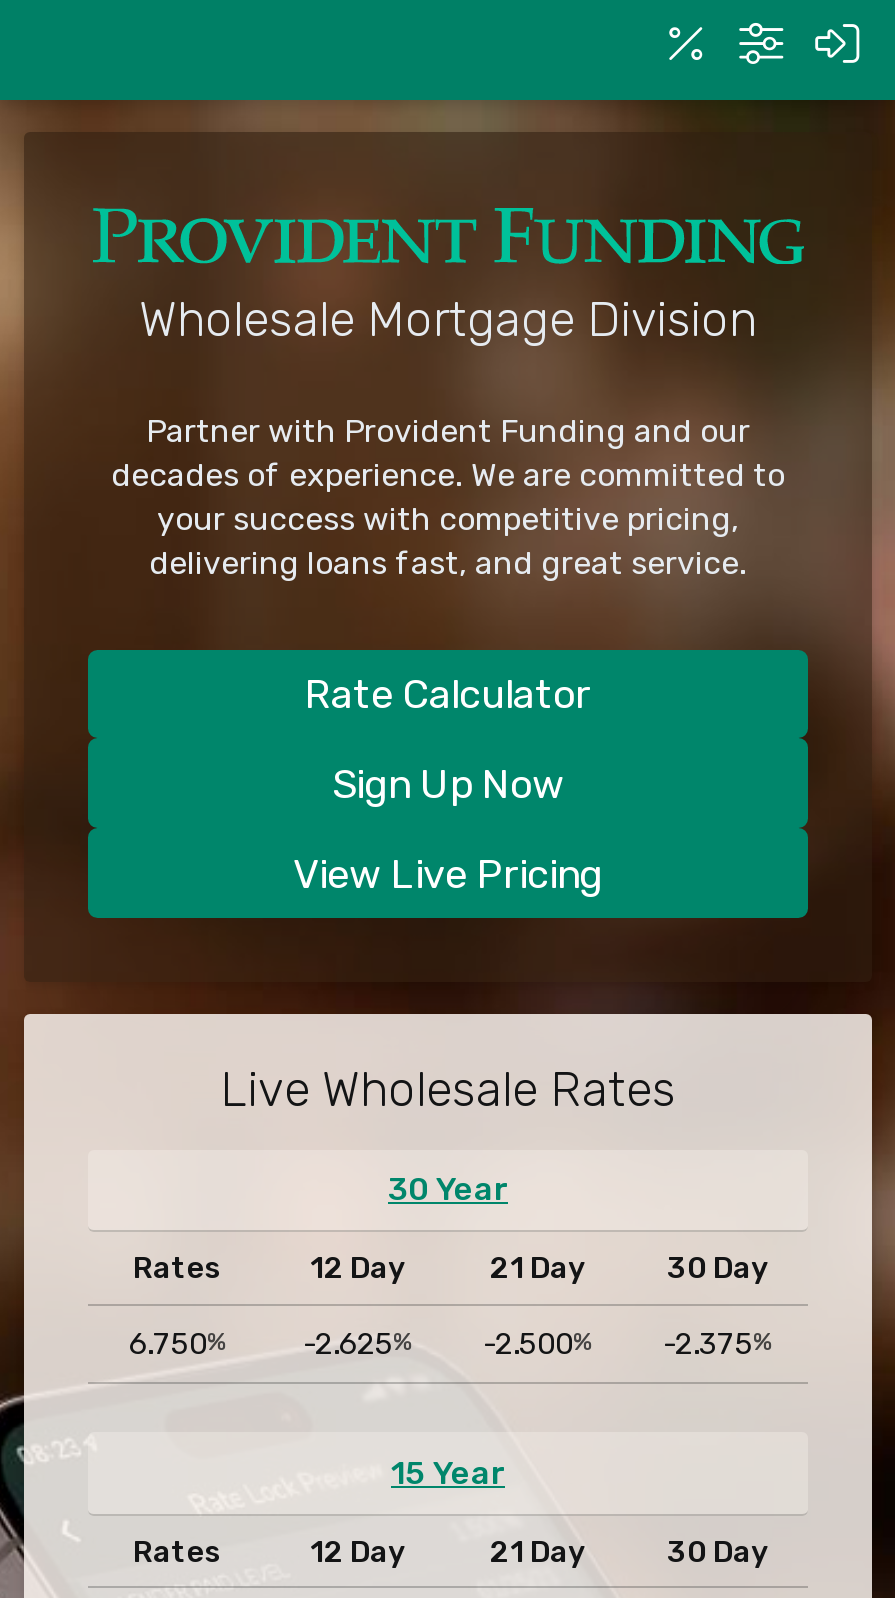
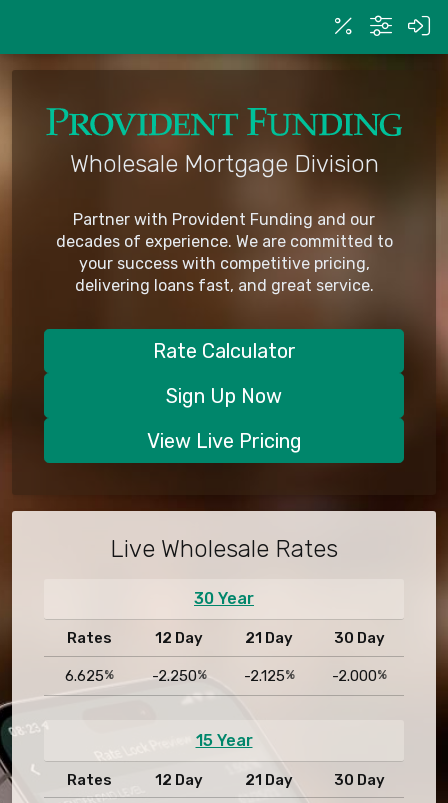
- 6.750%
+ 6.625%

- -2.625%
+ -2.250%

- -2.500%
+ -2.125%

- -2.375%
+ -2.000%
